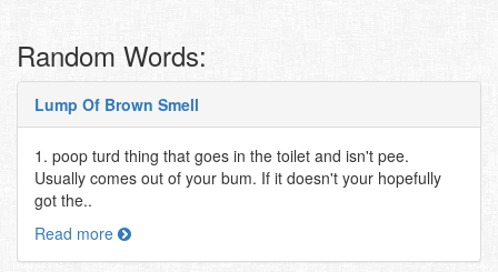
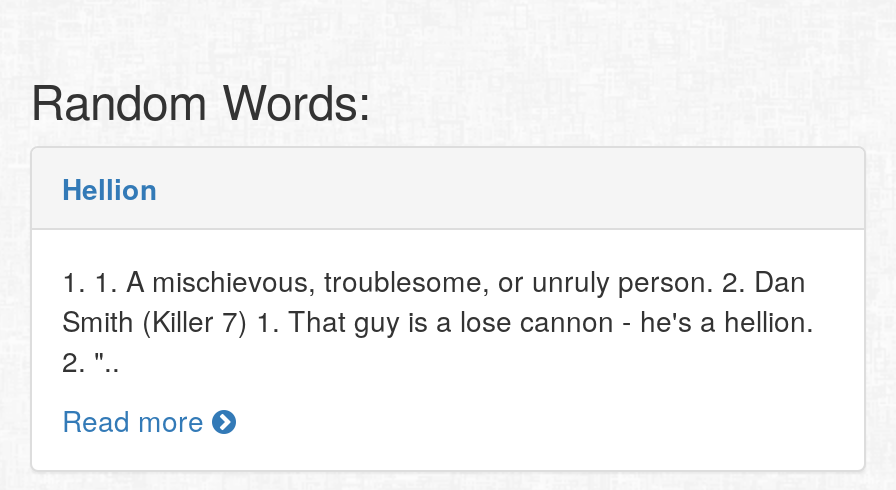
- Lump Of Brown Smell
+ Hellion

- 1. poop turd thing that goes in the toilet and isn't pee.
- Usually comes out of your bum. If it doesn't your hopefully
- got the..
+ 1. 1. A mischievous, troublesome, or unruly person. 2. Dan
+ Smith (Killer 7) 1. That guy is a lose cannon - he's a hellion.
+ 2. "..
